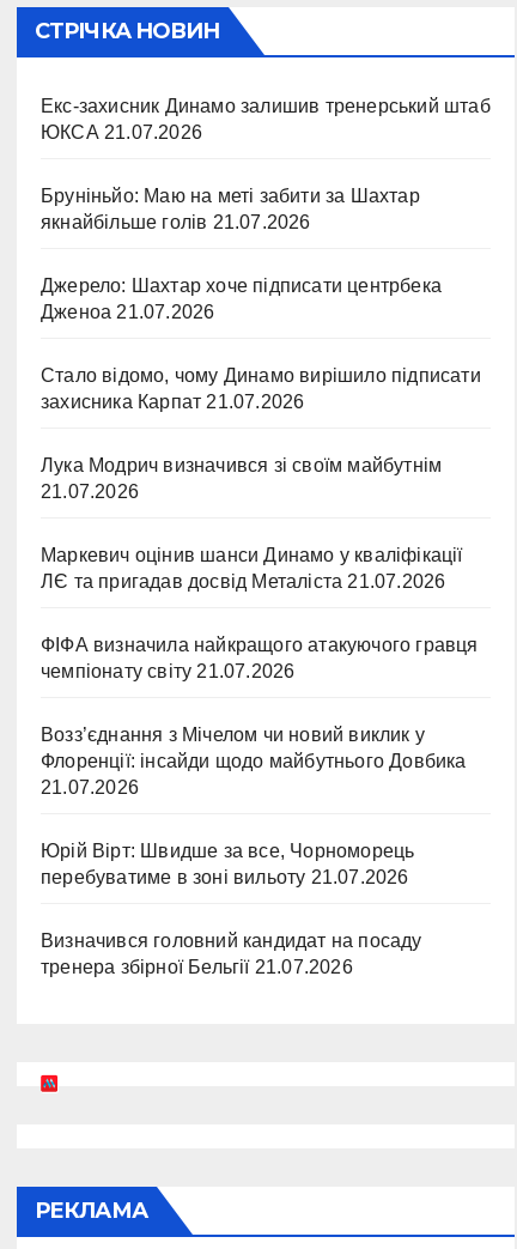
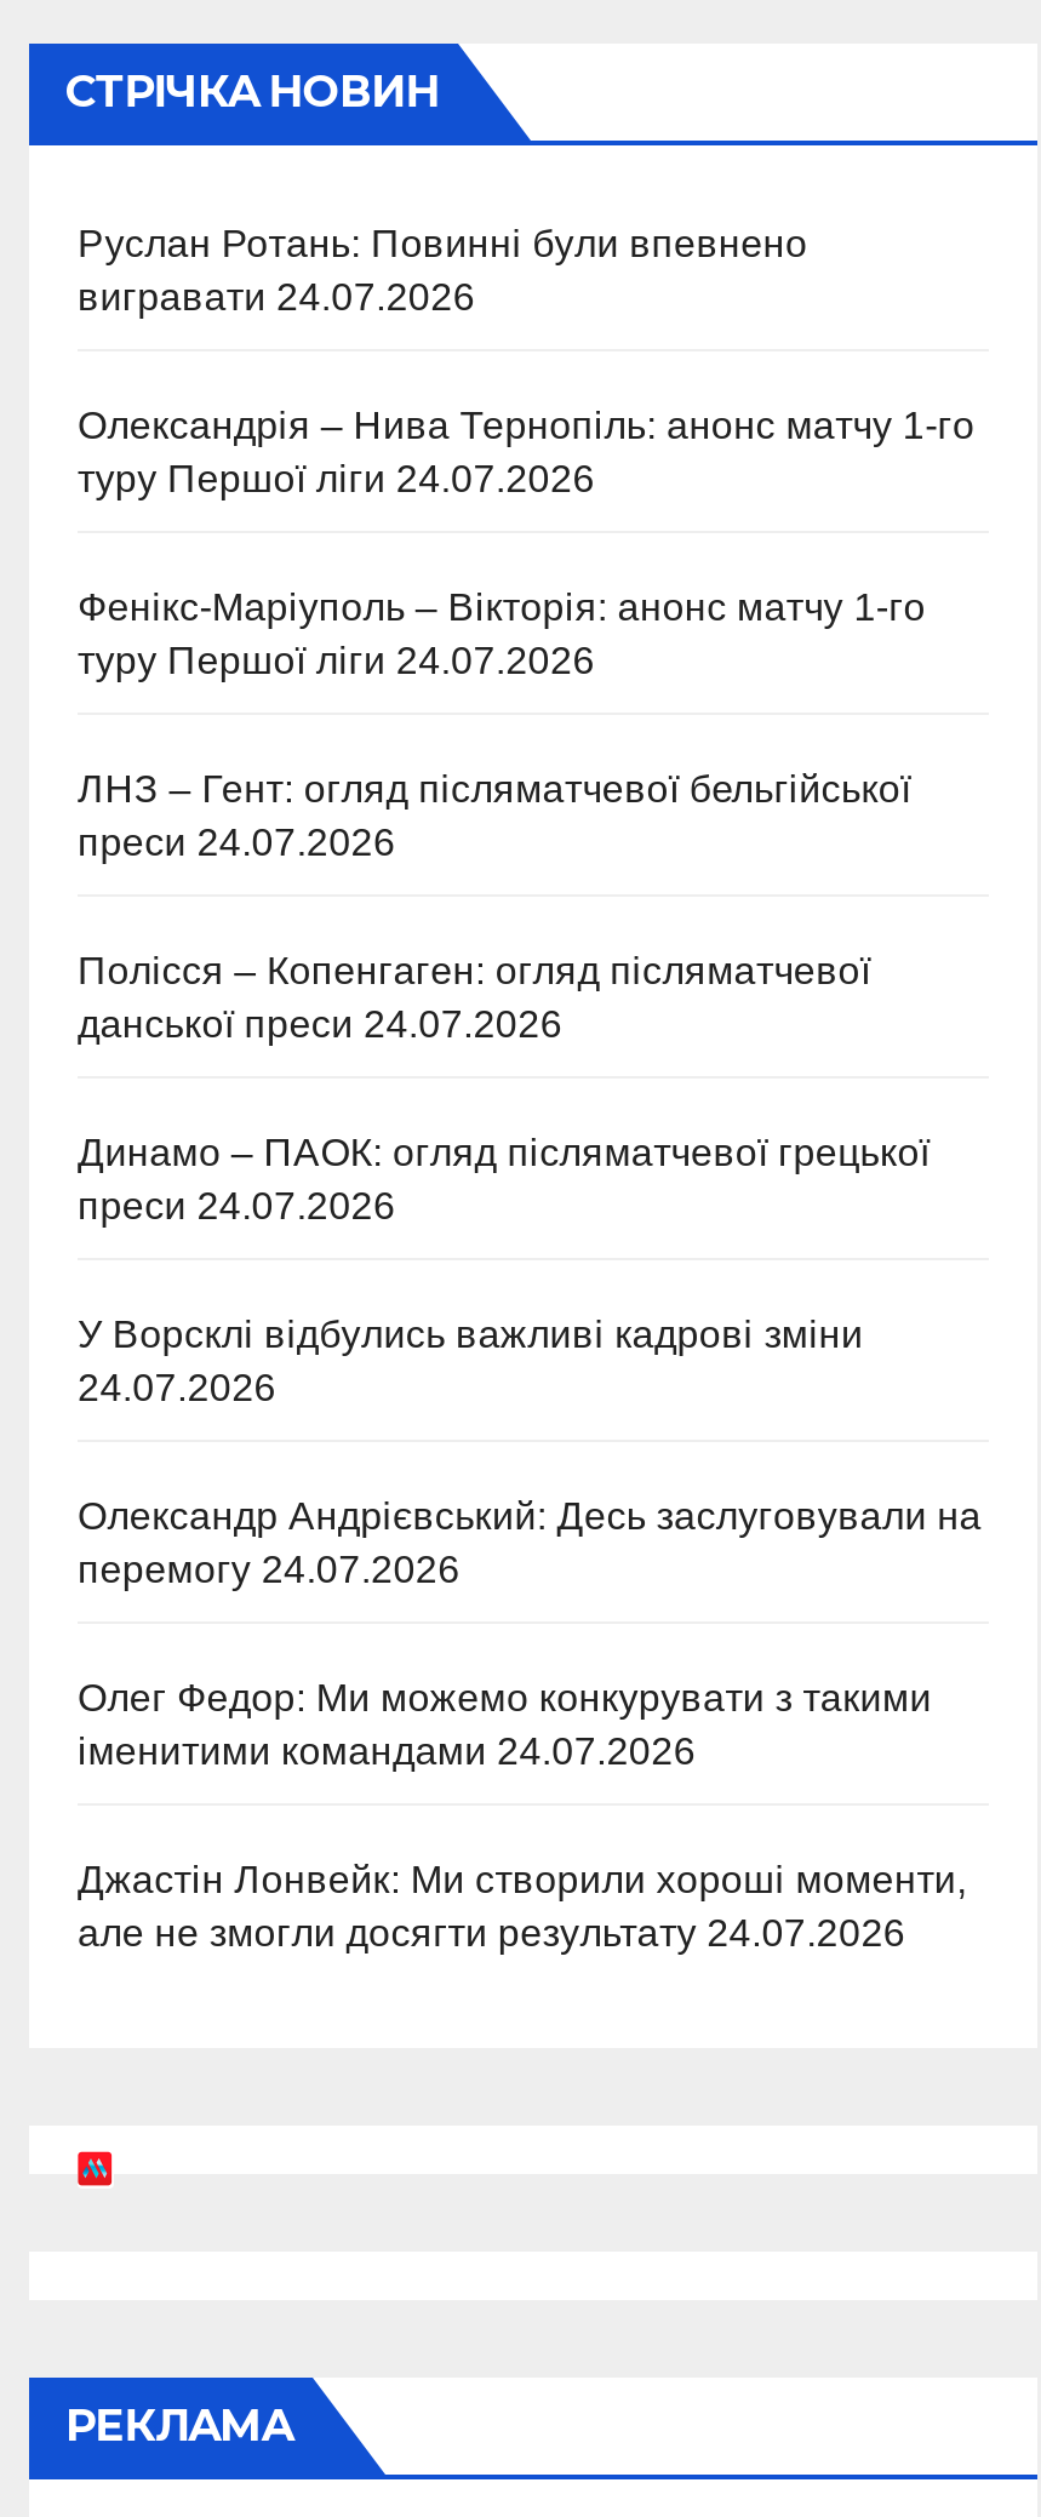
- Екс-захисник Динамо залишив тренерський штаб
- ЮКСА 21.07.2026
+ Руслан Ротань: Повинні були впевнено
+ вигравати 24.07.2026

- Бруніньйо: Маю на меті забити за Шахтар
- якнайбільше голів 21.07.2026
+ Олександрія – Нива Тернопіль: анонс матчу 1-го
+ туру Першої ліги 24.07.2026

- Джерело: Шахтар хоче підписати центрбека
- Дженоа 21.07.2026
+ Фенікс-Маріуполь – Вікторія: анонс матчу 1-го
+ туру Першої ліги 24.07.2026

- Стало відомо, чому Динамо вирішило підписати
- захисника Карпат 21.07.2026
+ ЛНЗ – Гент: огляд післяматчевої бельгійської
+ преси 24.07.2026

- Лука Модрич визначився зі своїм майбутнім
- 21.07.2026
+ Полісся – Копенгаген: огляд післяматчевої
+ данської преси 24.07.2026

- Маркевич оцінив шанси Динамо у кваліфікації
- ЛЄ та пригадав досвід Металіста 21.07.2026
+ Динамо – ПАОК: огляд післяматчевої грецької
+ преси 24.07.2026

- ФІФА визначила найкращого атакуючого гравця
- чемпіонату світу 21.07.2026
+ У Ворсклі відбулись важливі кадрові зміни
+ 24.07.2026

- Возз’єднання з Мічелом чи новий виклик у
- Флоренції: інсайди щодо майбутнього Довбика
- 21.07.2026
+ Олександр Андрієвський: Десь заслуговували на
+ перемогу 24.07.2026

- Юрій Вірт: Швидше за все, Чорноморець
- перебуватиме в зоні вильоту 21.07.2026
+ Олег Федор: Ми можемо конкурувати з такими
+ іменитими командами 24.07.2026

- Визначився головний кандидат на посаду
- тренера збірної Бельгії 21.07.2026
+ Джастін Лонвейк: Ми створили хороші моменти,
+ але не змогли досягти результату 24.07.2026
